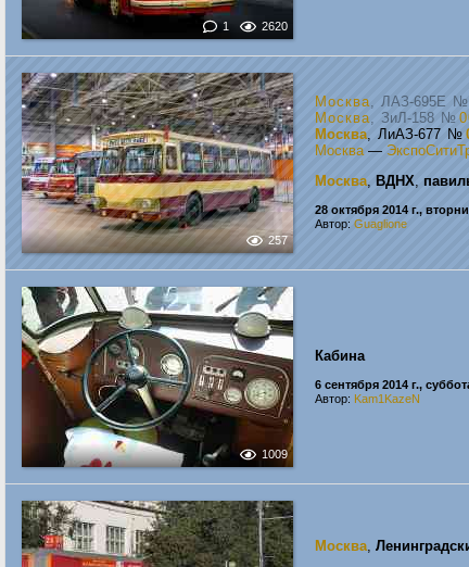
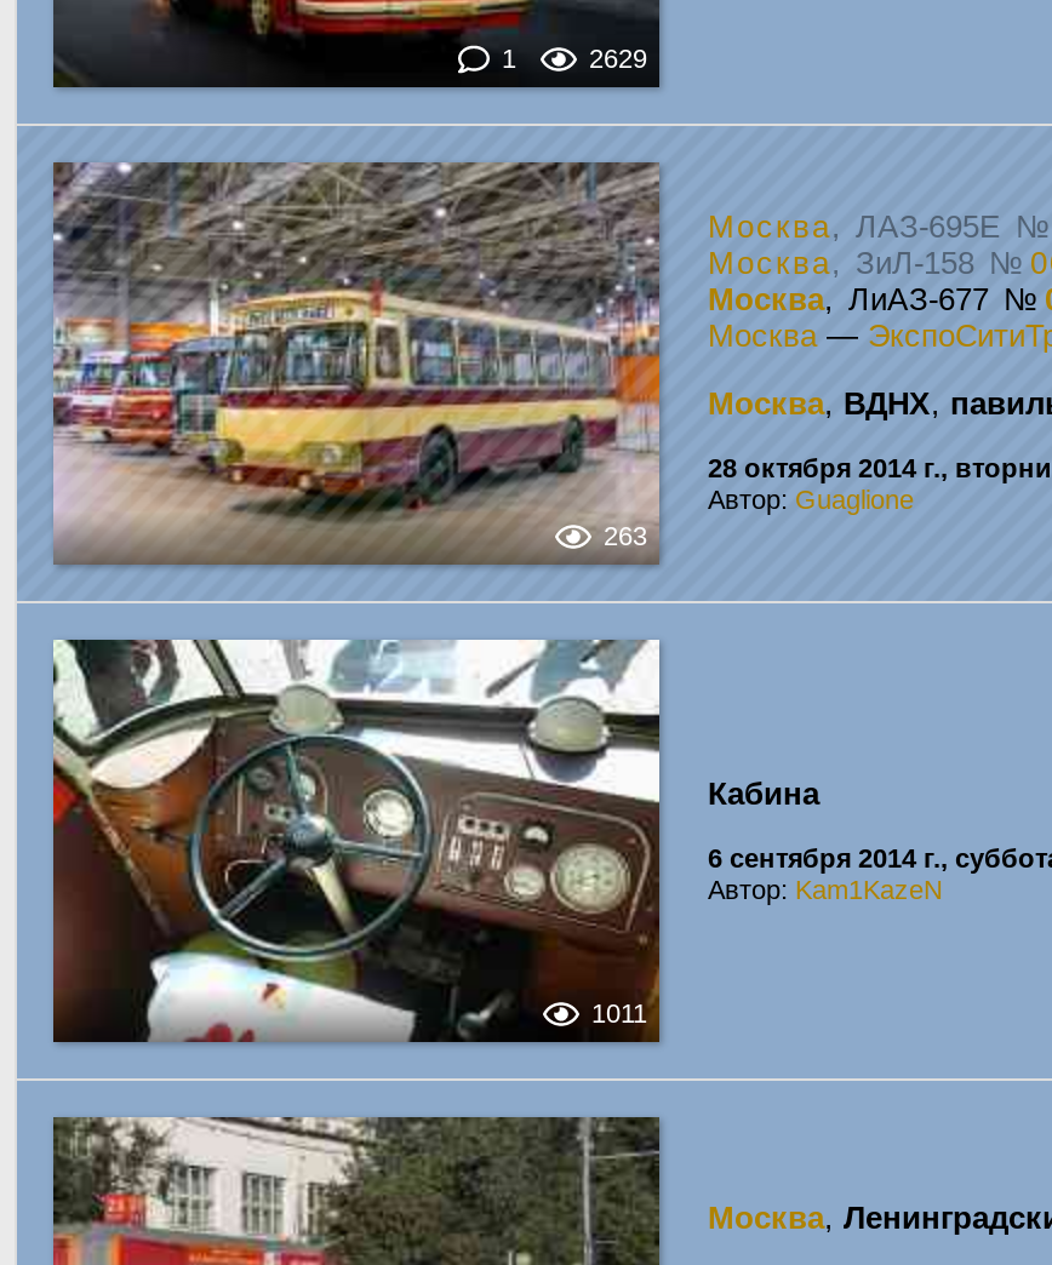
- 2620
+ 2629

- 257
+ 263

- 1009
+ 1011
